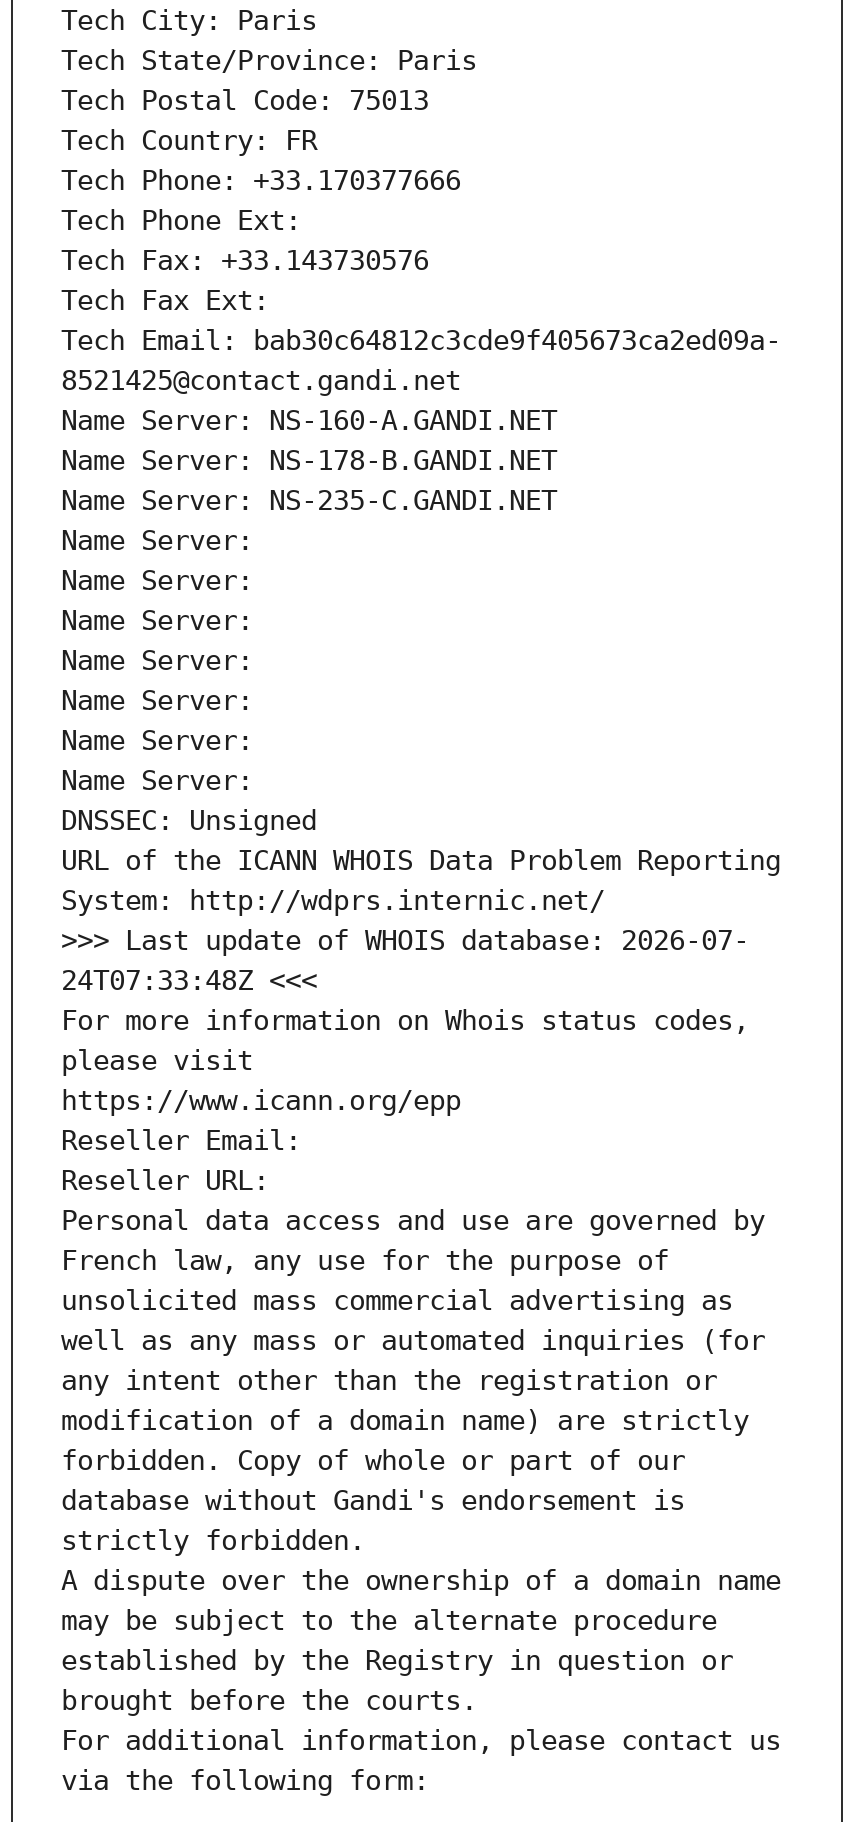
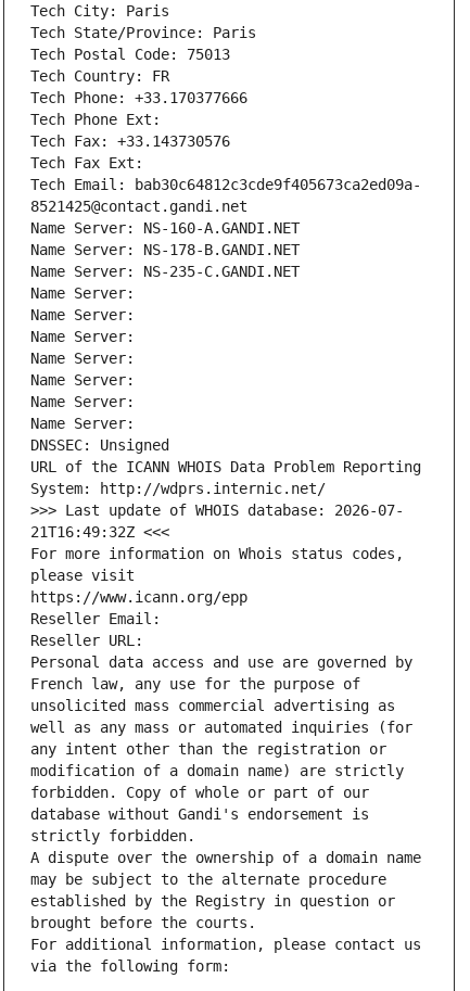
- 24T07:33:48Z <<<
+ 21T16:49:32Z <<<
